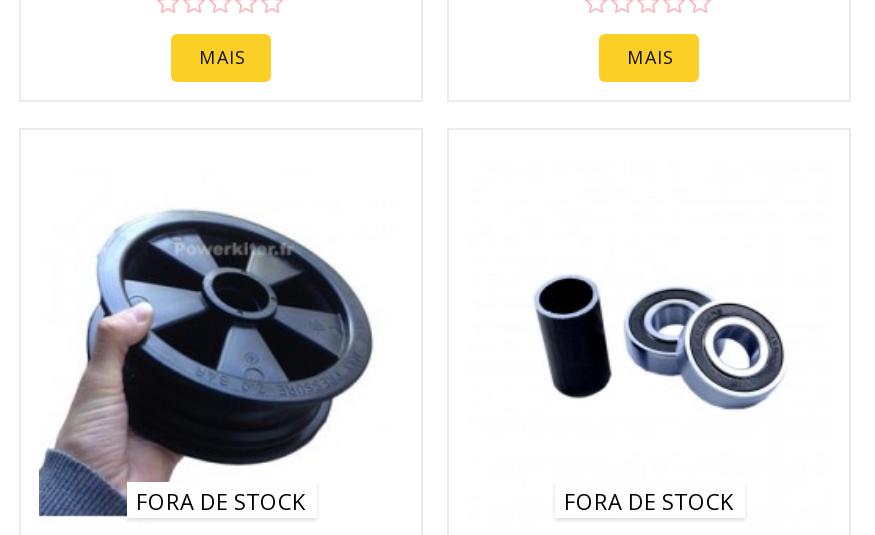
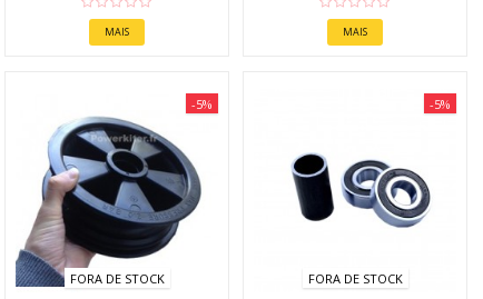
+ -5%

+ -5%
